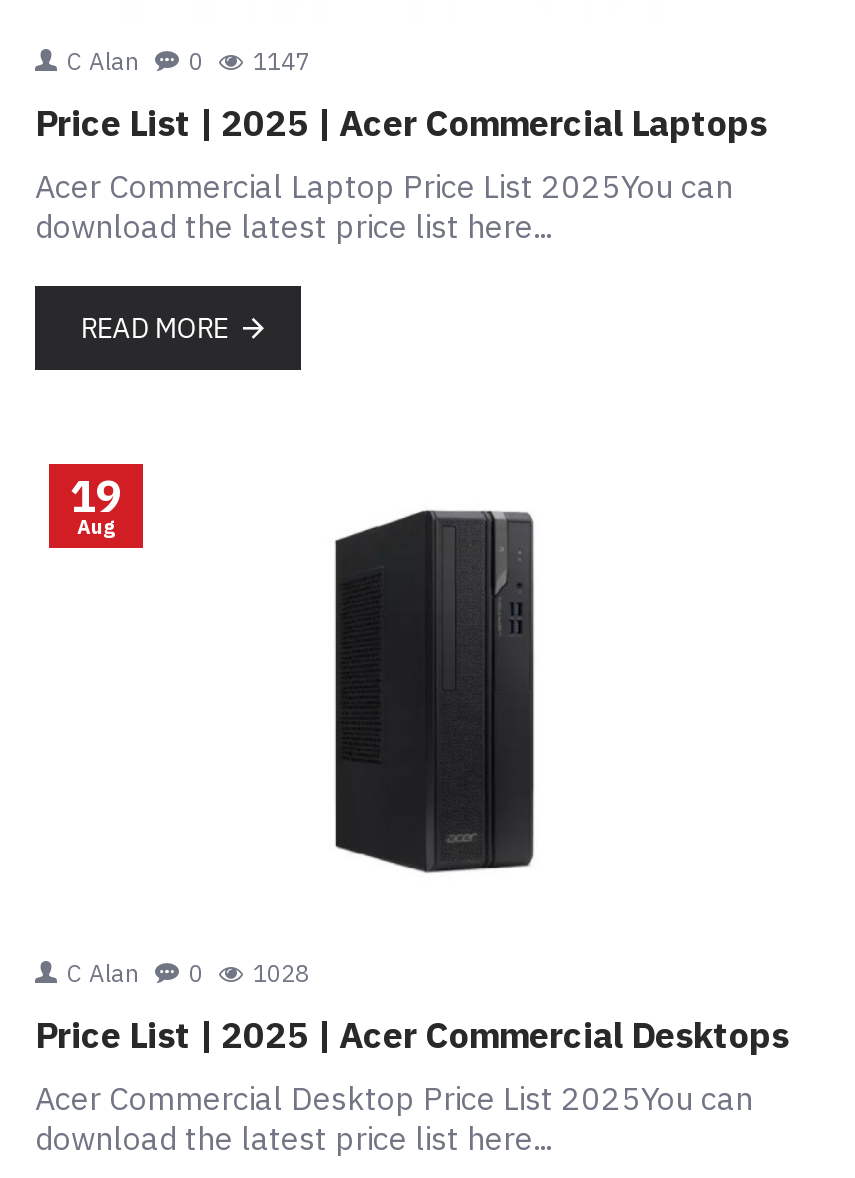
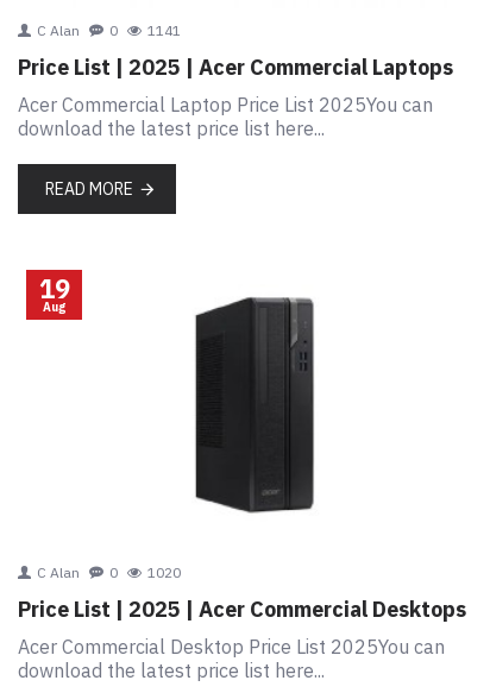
- C Alan 0 1147
+ C Alan 0 1141

- C Alan 0 1028
+ C Alan 0 1020
